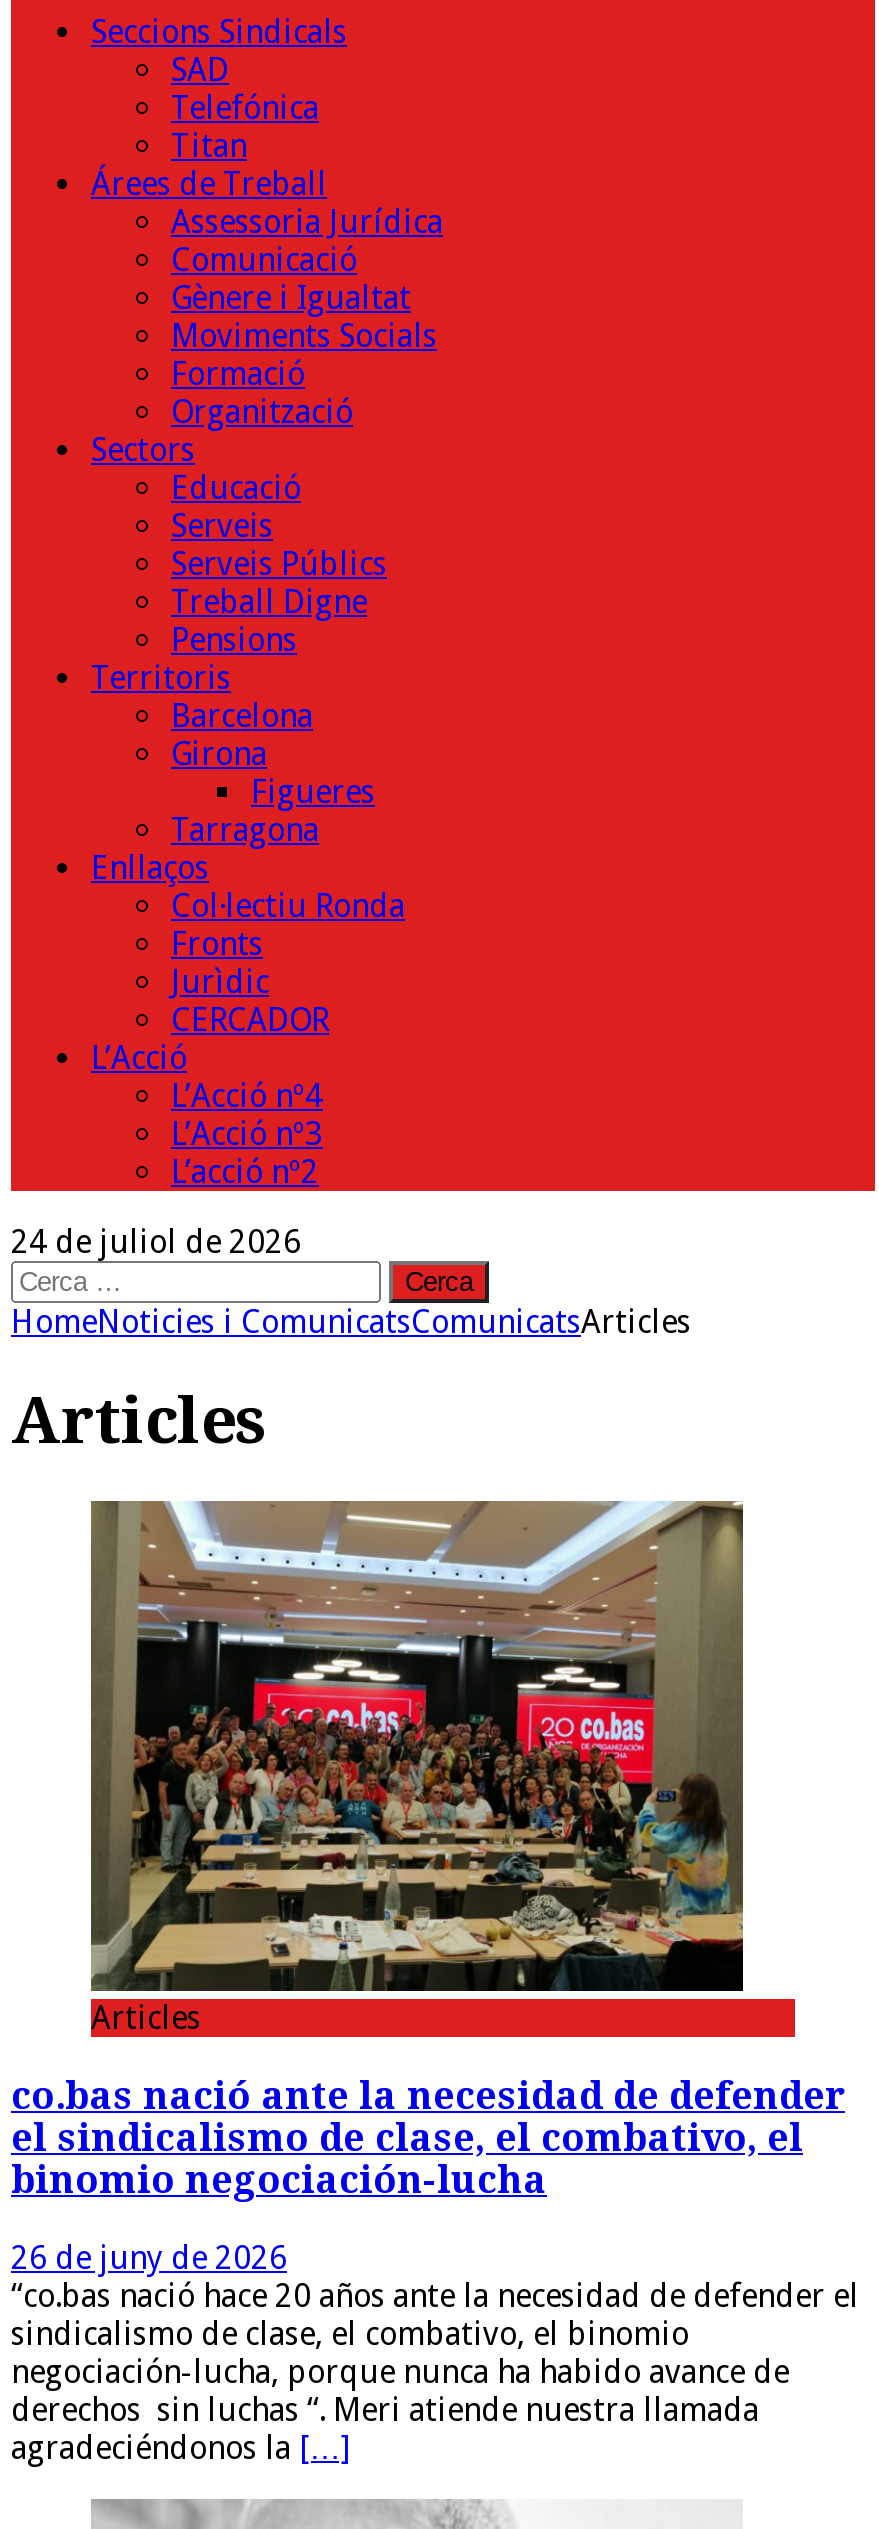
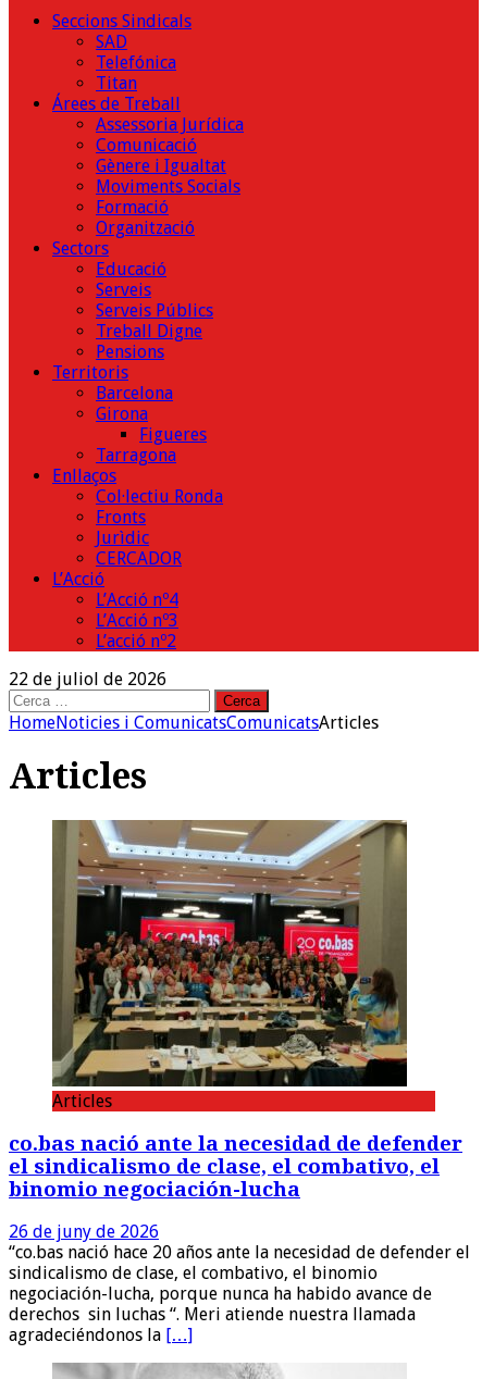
- 24 de juliol de 2026
+ 22 de juliol de 2026
